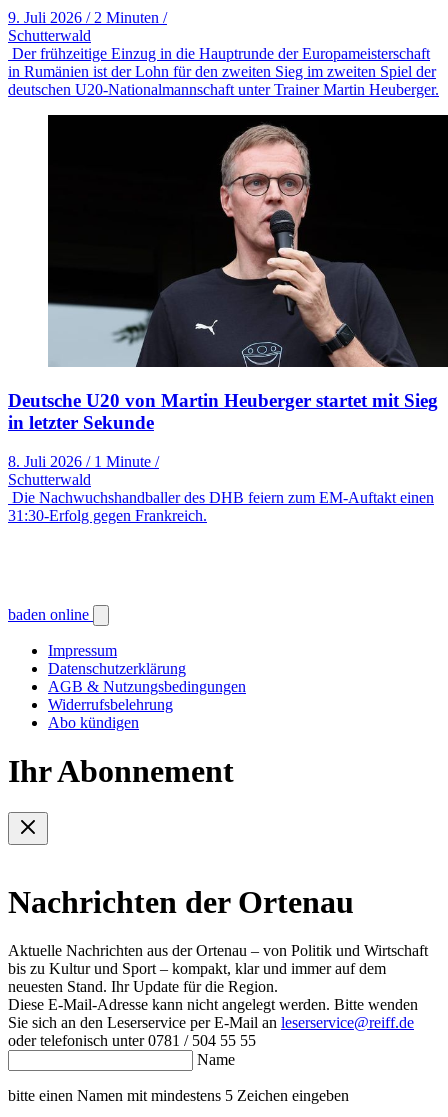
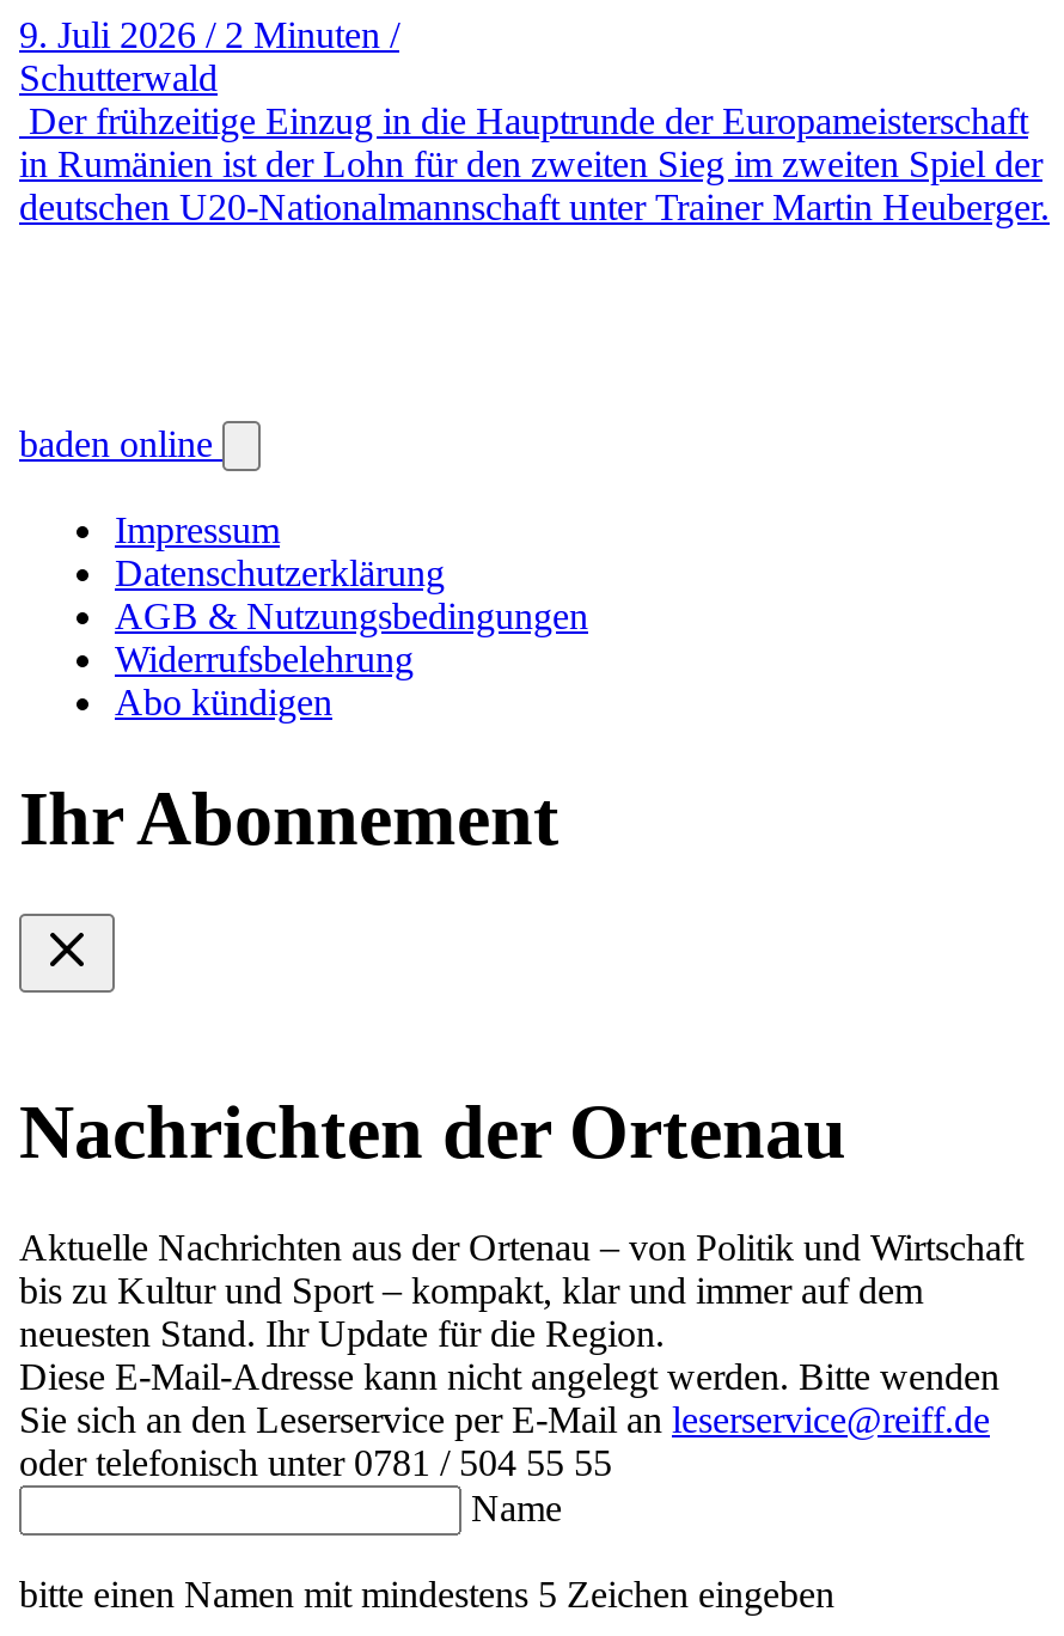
- [image]
- Deutsche U20 von Martin Heuberger startet mit Sieg
- in letzter Sekunde
- 8. Juli 2026 / 1 Minute /
- Schutterwald
- Die Nachwuchshandballer des DHB feiern zum EM-Auftakt einen
- 31:30-Erfolg gegen Frankreich.
